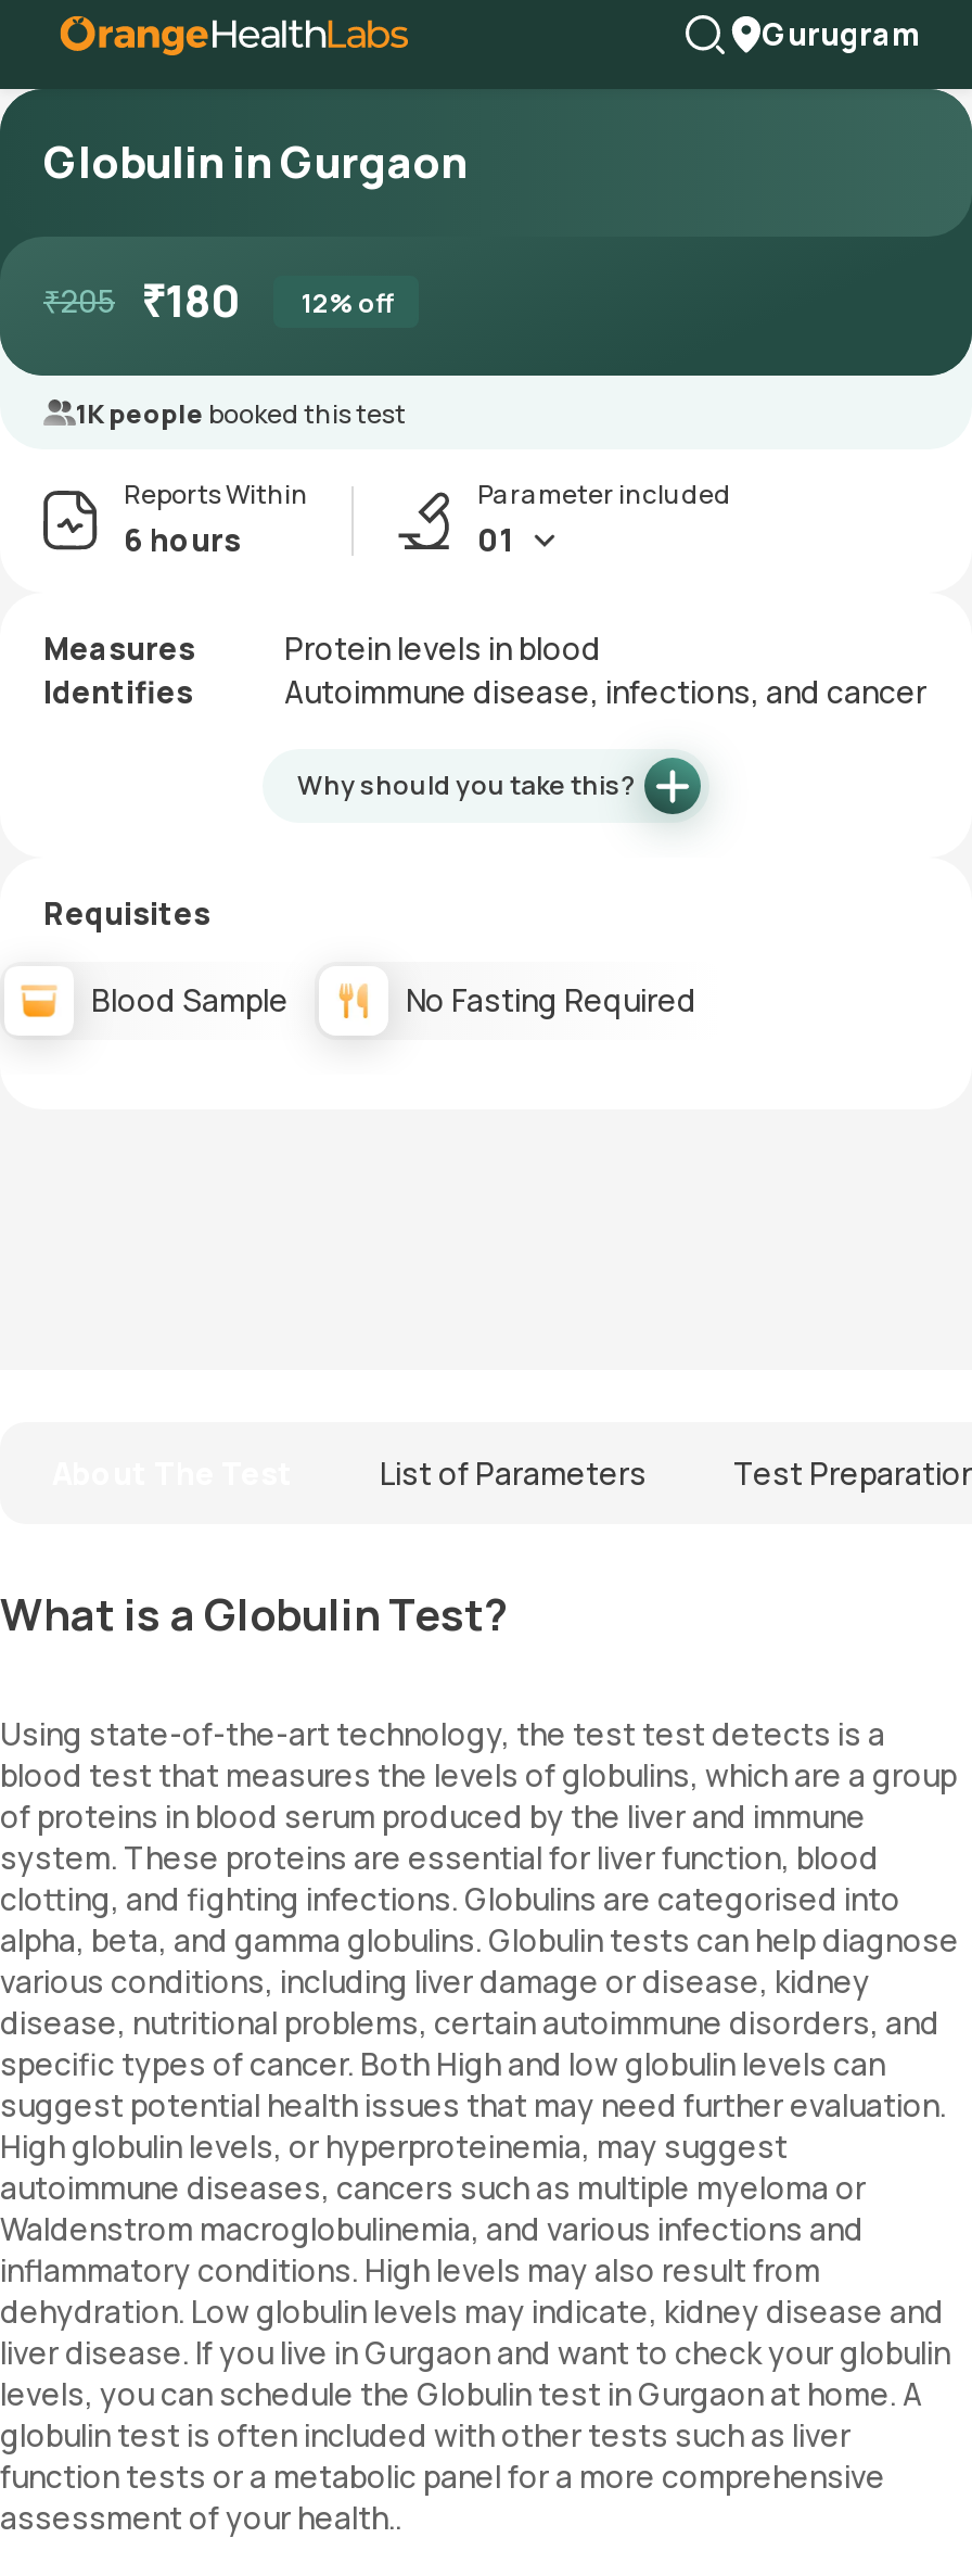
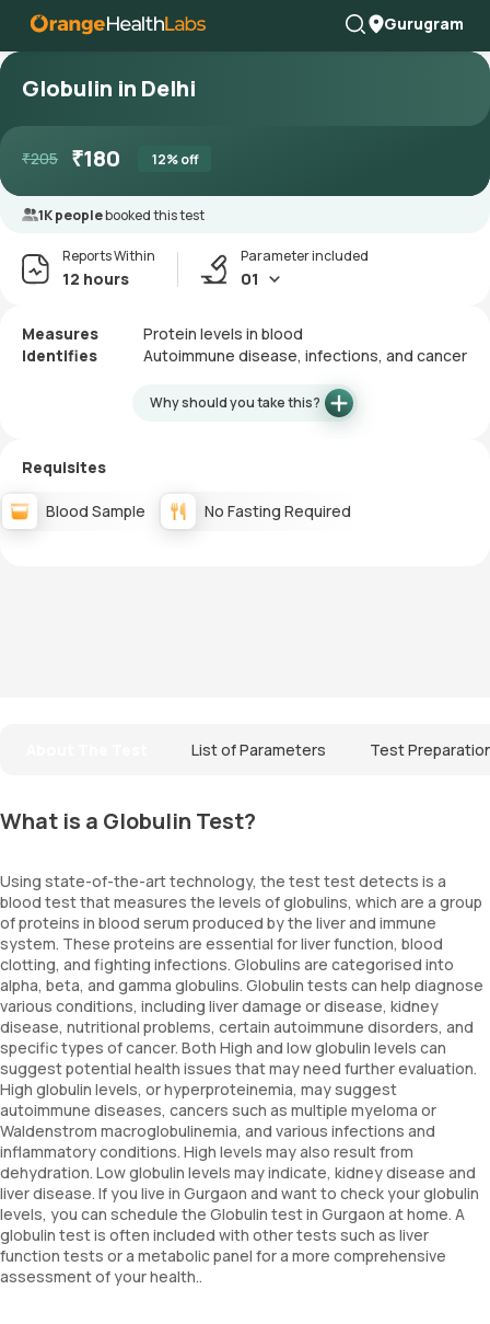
- Globulin in Gurgaon
+ Globulin in Delhi

- 6 hours
+ 12 hours
